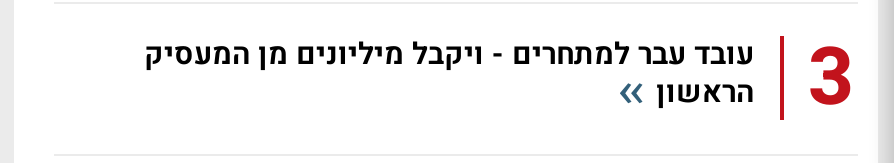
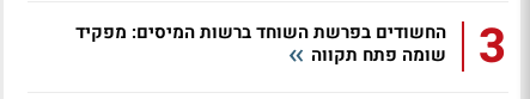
- עובד עבר למתחרים - ויקבל מיליונים מן המעסיק
- הראשון
+ החשודים בפרשת השוחד ברשות המיסים: מפקיד
+ שומה פתח תקווה
